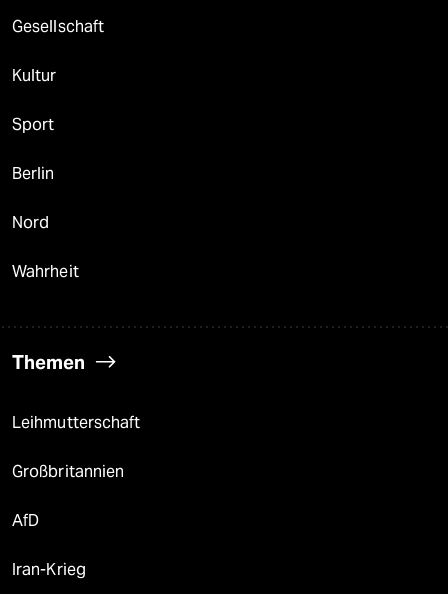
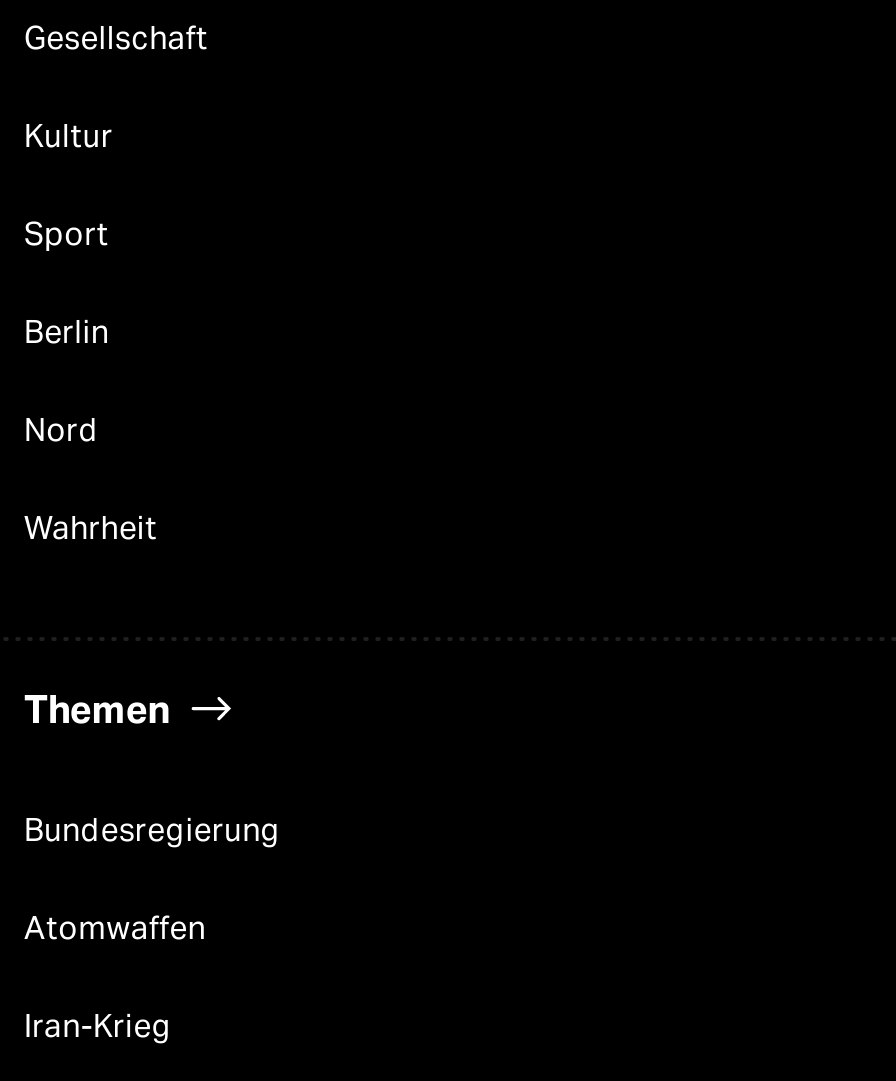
- Leihmutterschaft
- Großbritannien
- AfD
+ Bundesregierung
+ Atomwaffen
